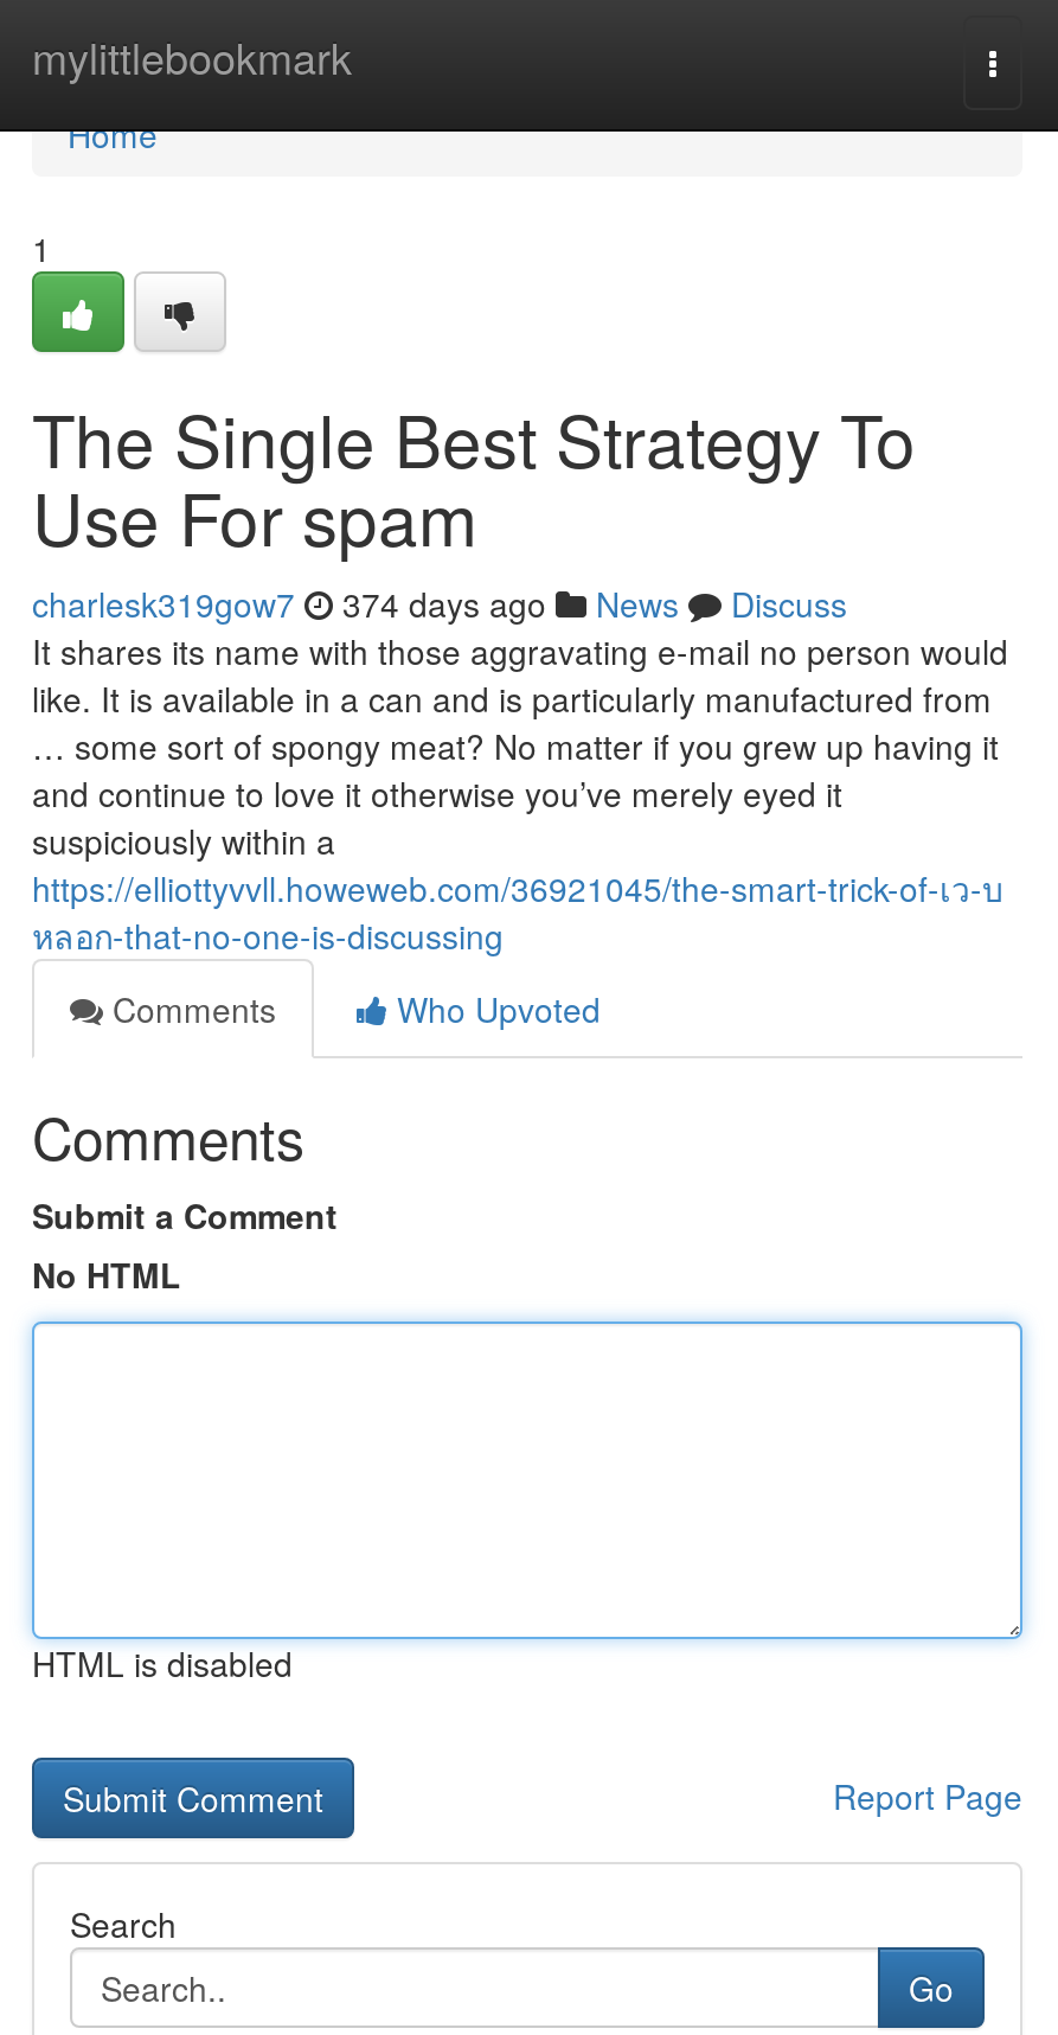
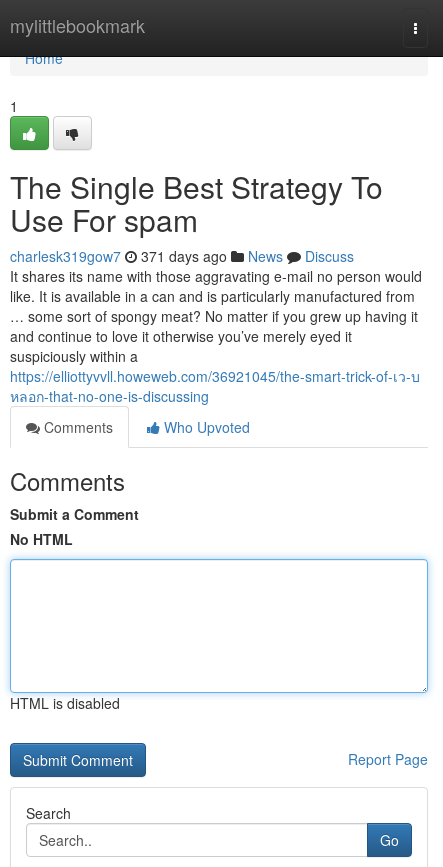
- charlesk319gow7 374 days ago News Discuss
+ charlesk319gow7 371 days ago News Discuss
